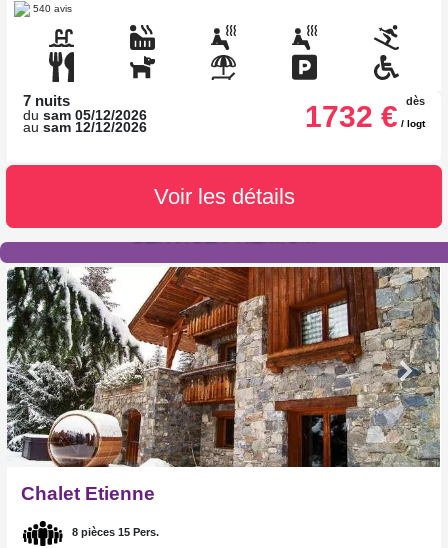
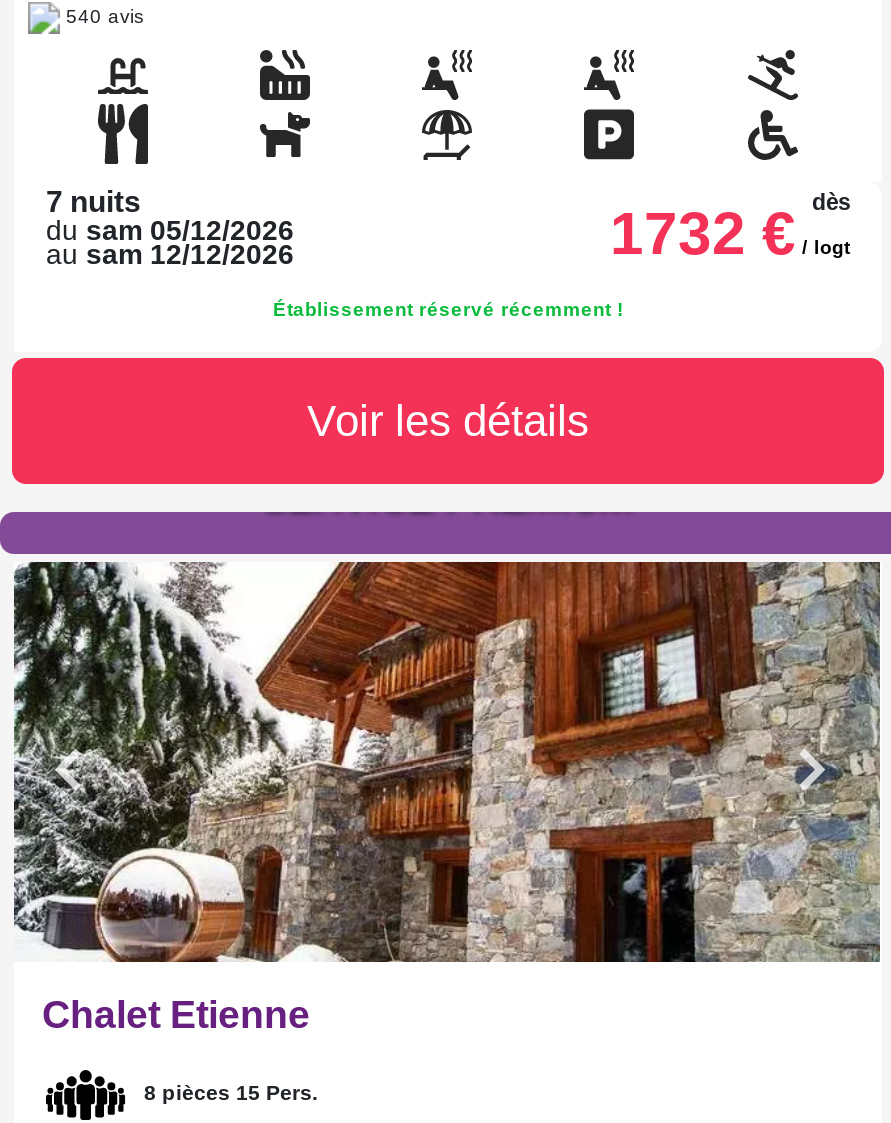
+ Établissement réservé récemment !
